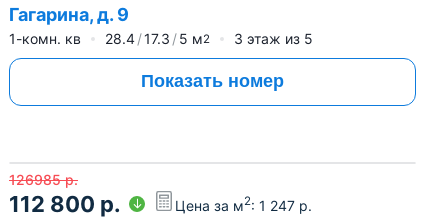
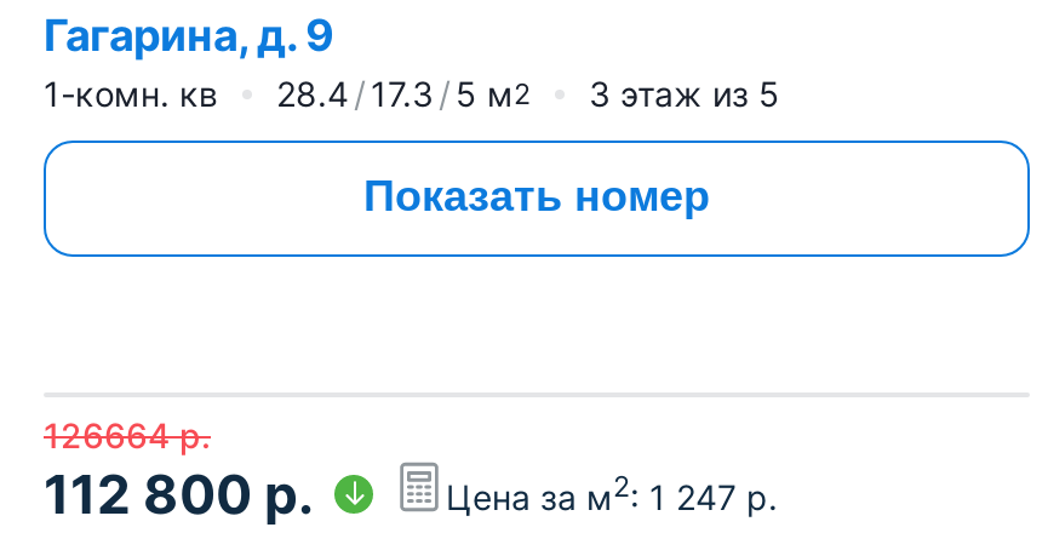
- 126985 р.
+ 126664 р.
